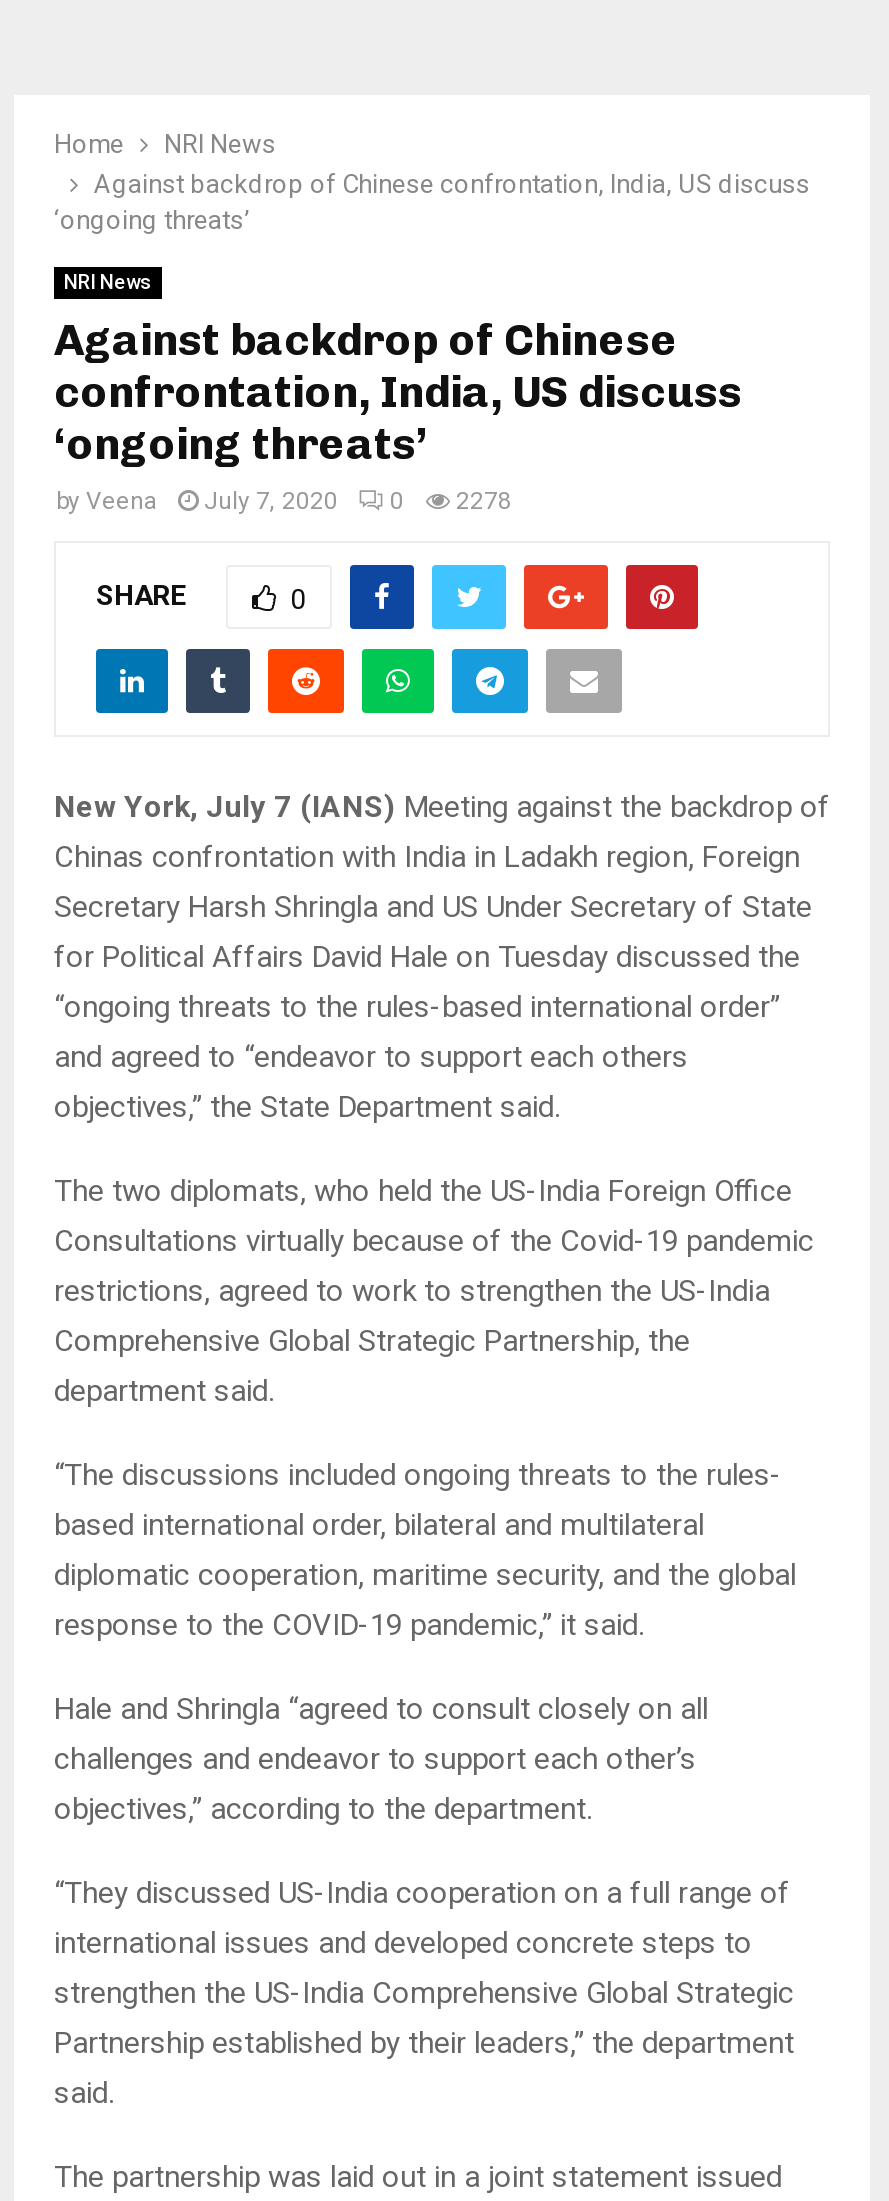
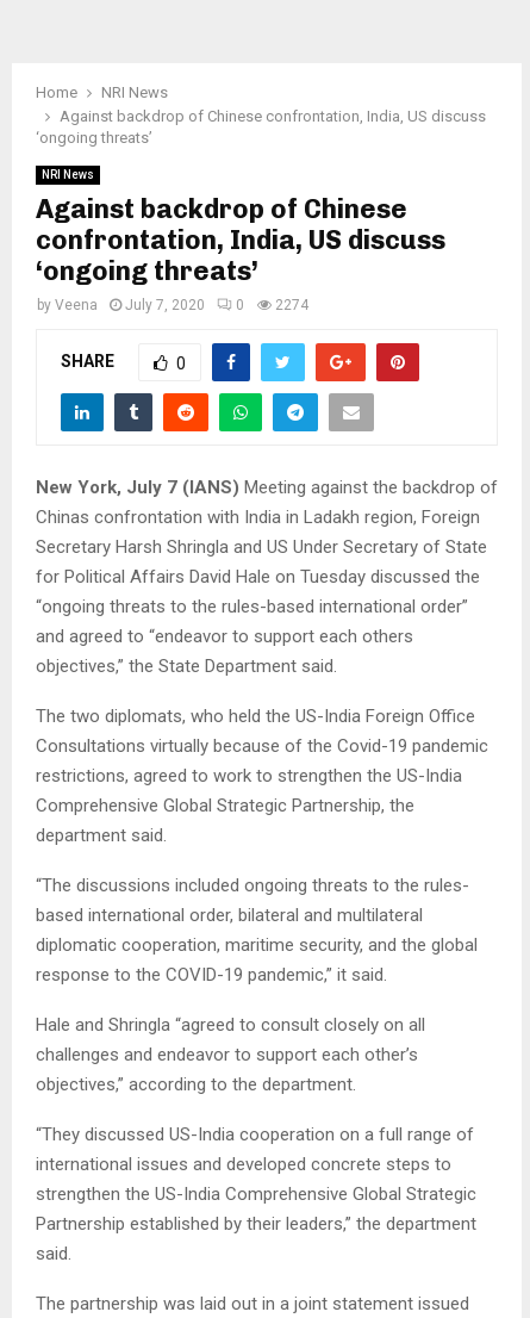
- by Veena July 7, 2020 0 2278
+ by Veena July 7, 2020 0 2274
